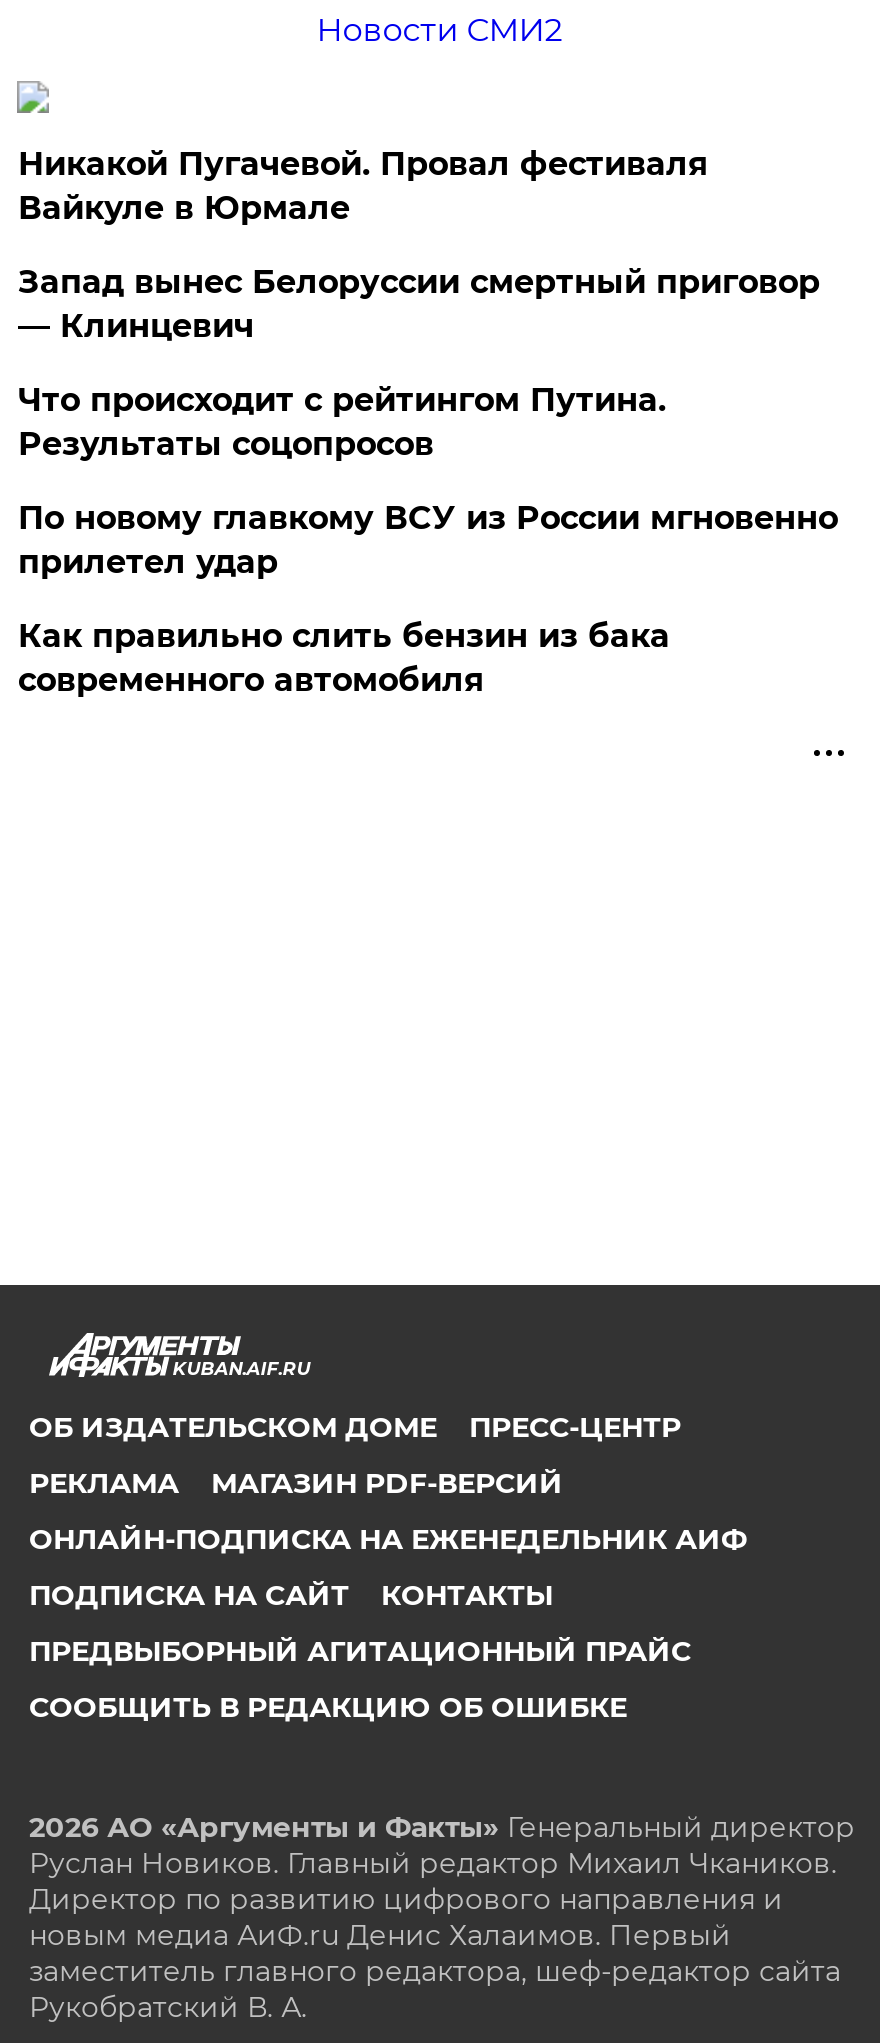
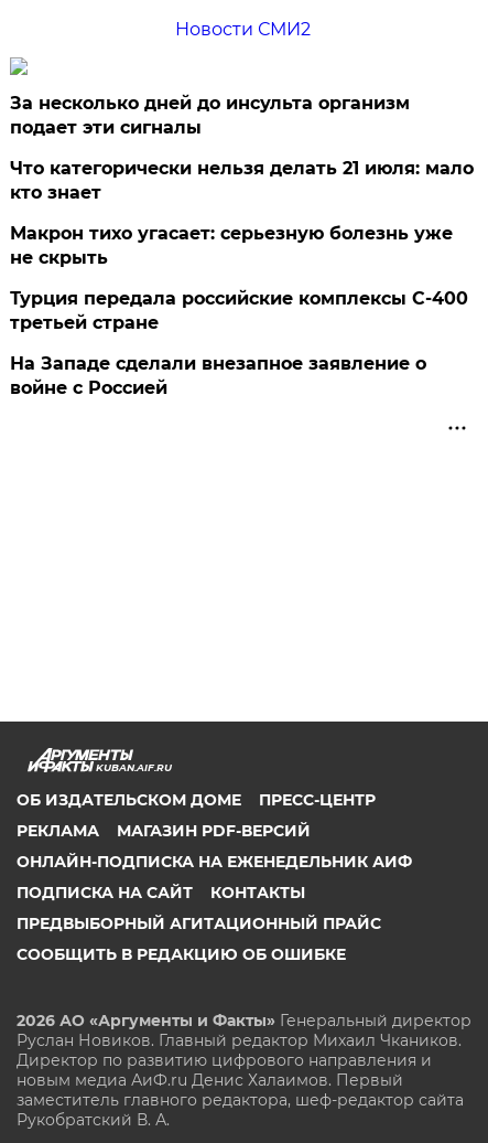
- Никакой Пугачевой. Провал фестиваля
- Вайкуле в Юрмале
+ За несколько дней до инсульта организм
+ подает эти сигналы

- Запад вынес Белоруссии смертный приговор
- — Клинцевич
+ Что категорически нельзя делать 21 июля: мало
+ кто знает

- Что происходит с рейтингом Путина.
- Результаты соцопросов
+ Макрон тихо угасает: серьезную болезнь уже
+ не скрыть

- По новому главкому ВСУ из России мгновенно
- прилетел удар
+ Турция передала российские комплексы С-400
+ третьей стране

- Как правильно слить бензин из бака
- современного автомобиля
+ На Западе сделали внезапное заявление о
+ войне с Россией
